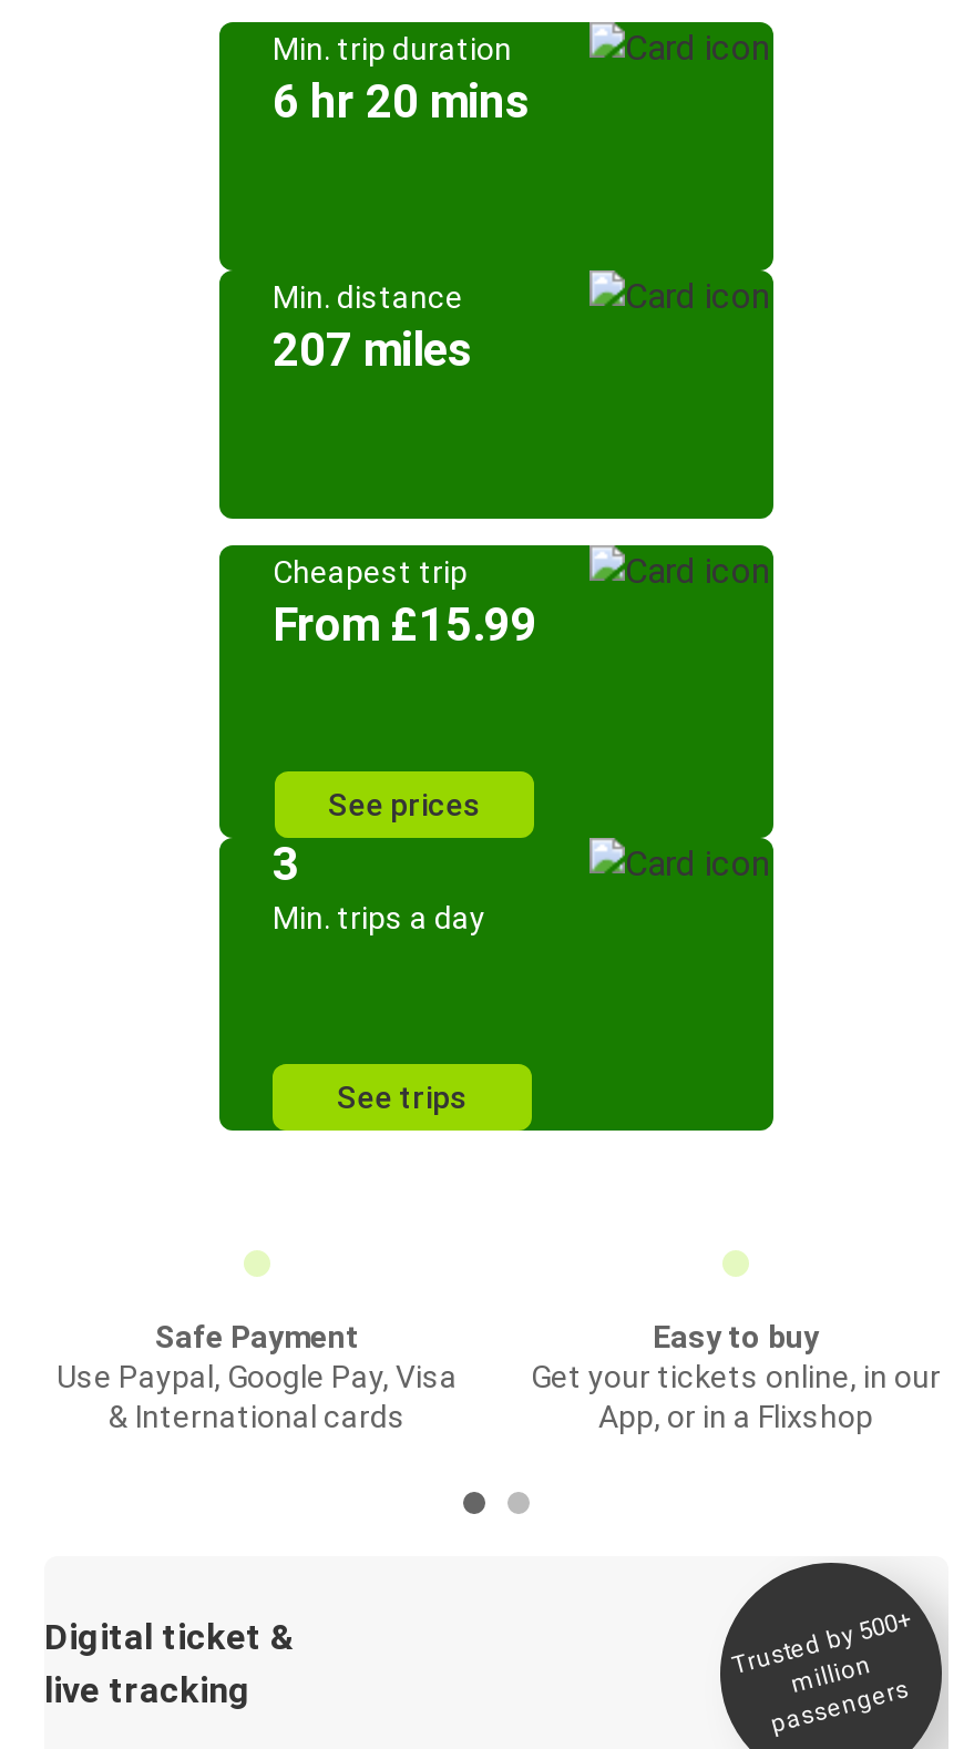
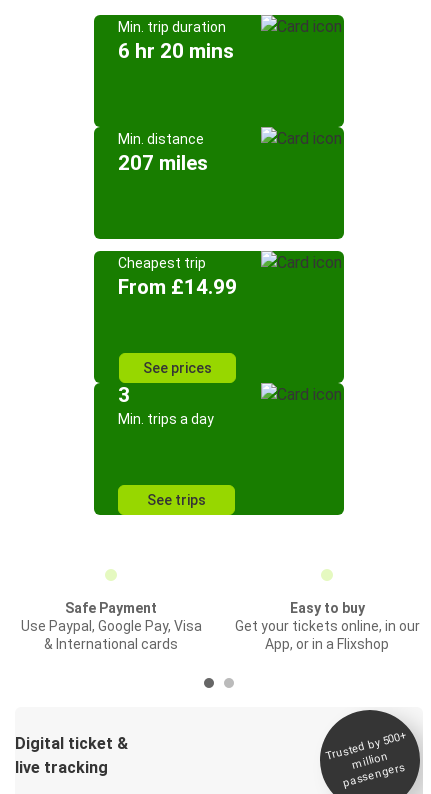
- From £15.99
+ From £14.99
